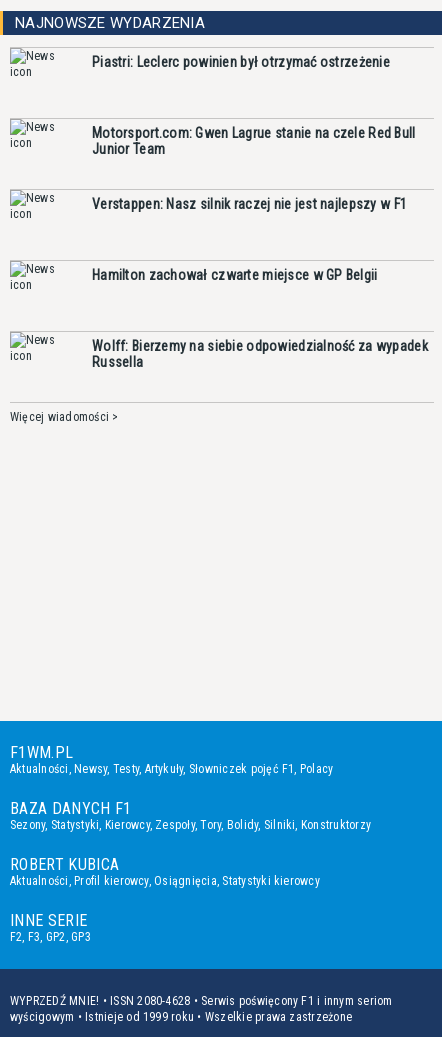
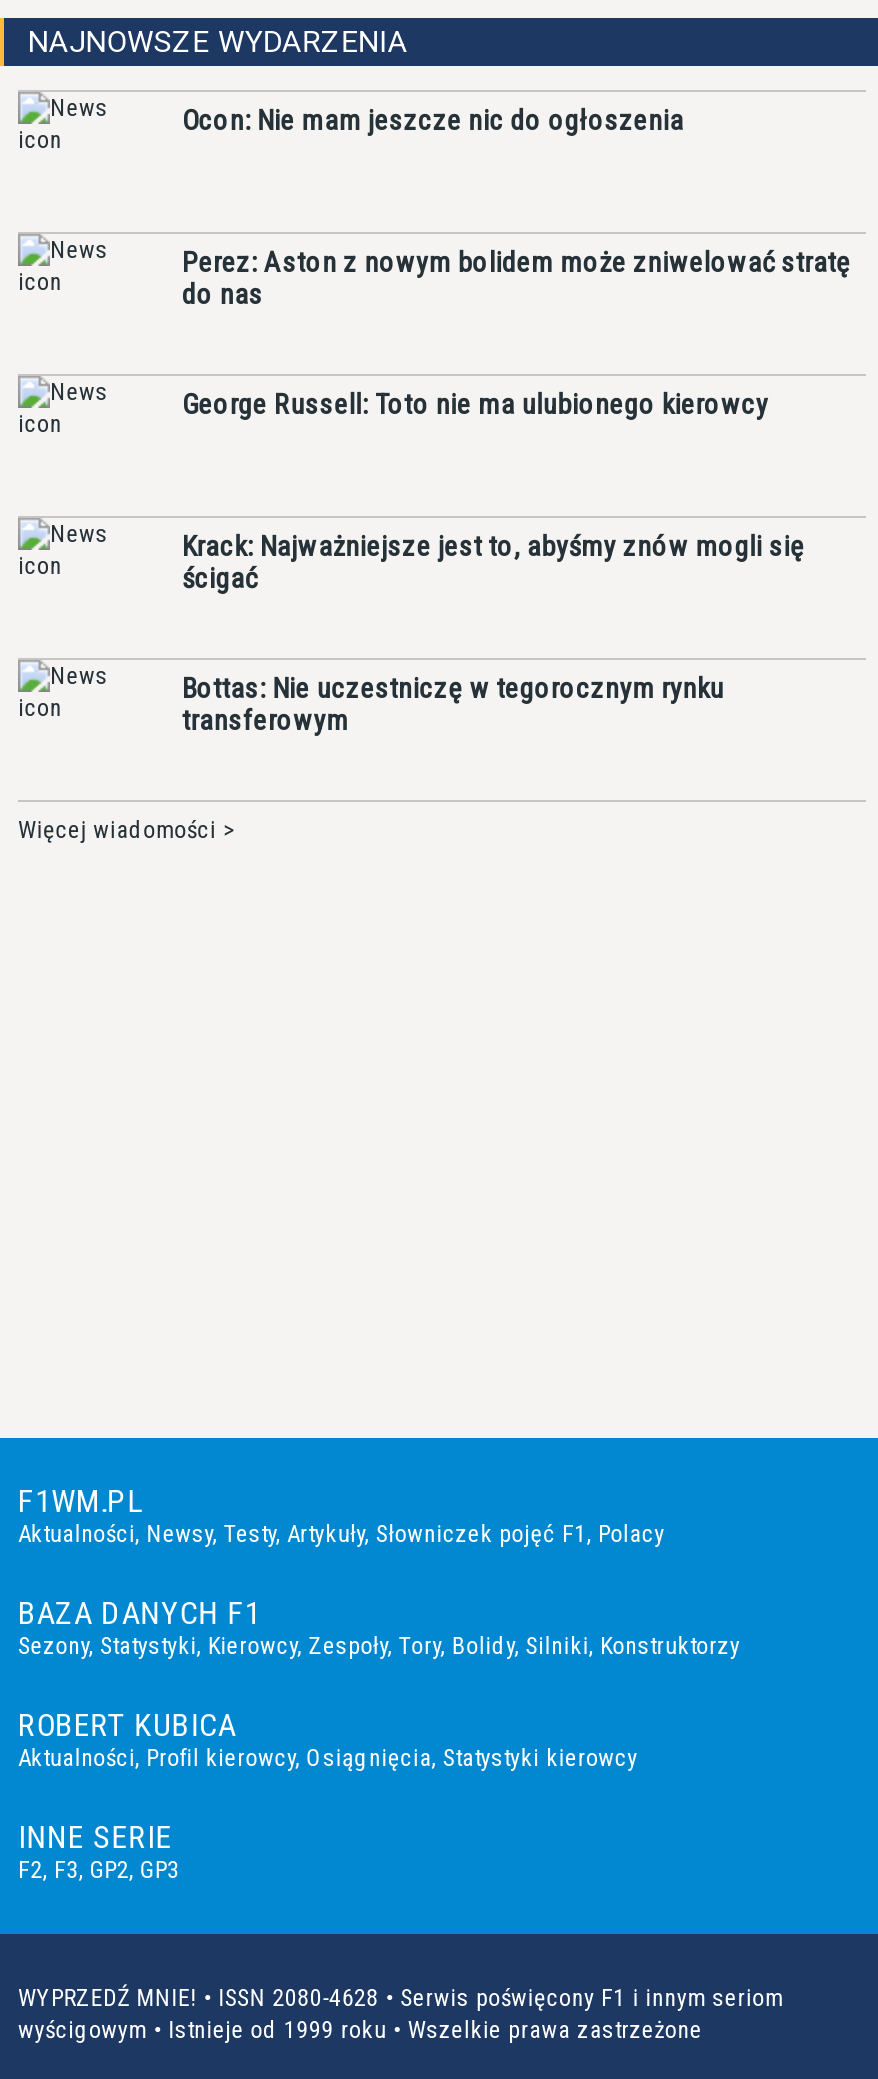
- Piastri: Leclerc powinien był otrzymać ostrzeżenie
+ Ocon: Nie mam jeszcze nic do ogłoszenia

- Motorsport.com: Gwen Lagrue stanie na czele Red Bull
- Junior Team
+ Perez: Aston z nowym bolidem może zniwelować stratę
+ do nas

- Verstappen: Nasz silnik raczej nie jest najlepszy w F1
+ George Russell: Toto nie ma ulubionego kierowcy

- Hamilton zachował czwarte miejsce w GP Belgii
+ Krack: Najważniejsze jest to, abyśmy znów mogli się
+ ścigać

- Wolff: Bierzemy na siebie odpowiedzialność za wypadek
- Russella
+ Bottas: Nie uczestniczę w tegorocznym rynku
+ transferowym
